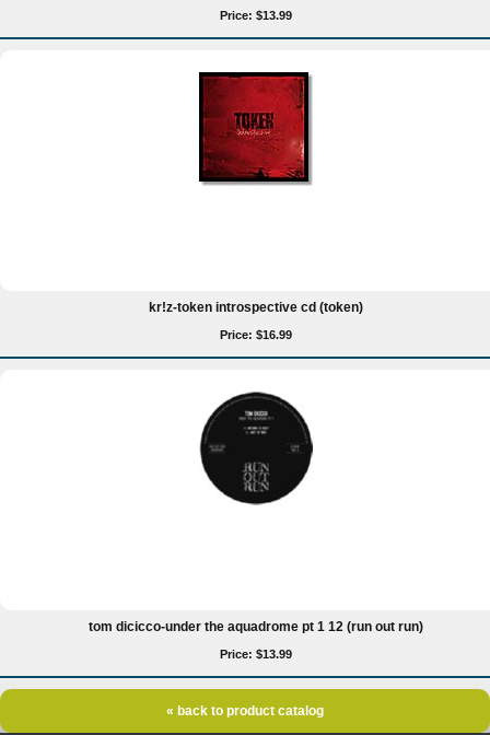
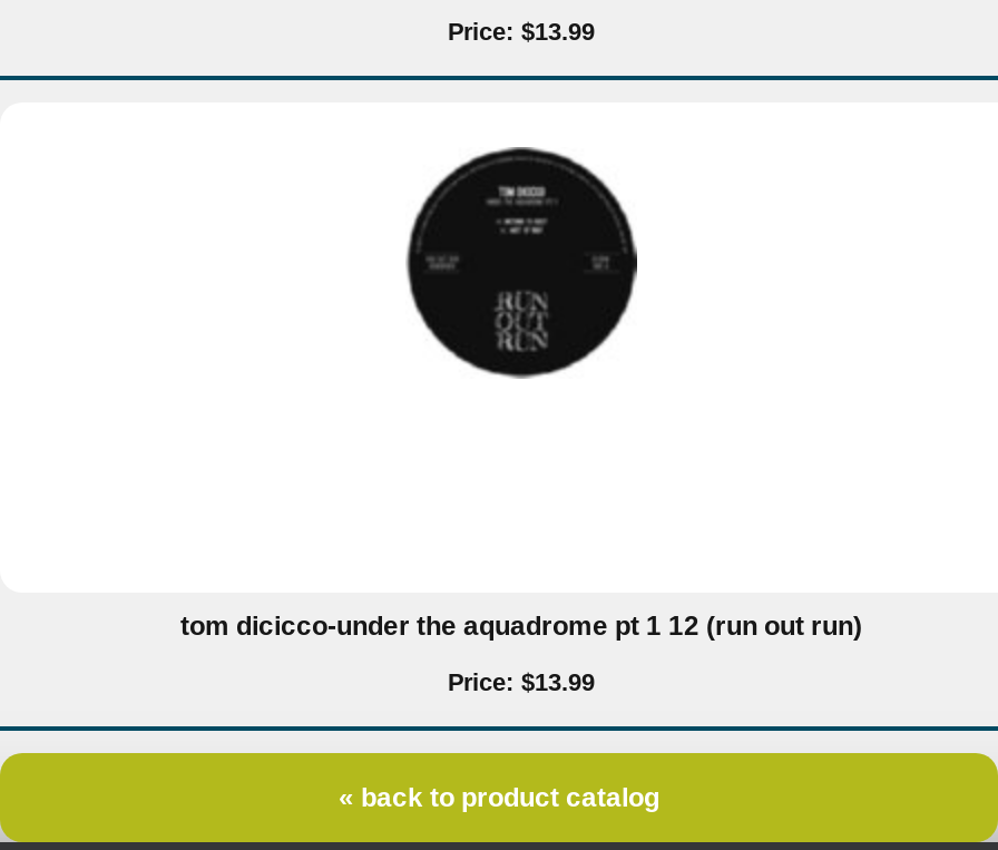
- [image]

- kr!z-token introspective cd (token)
- Price: $16.99
